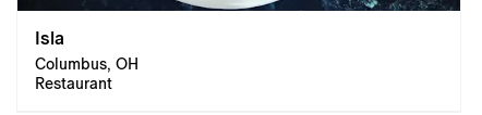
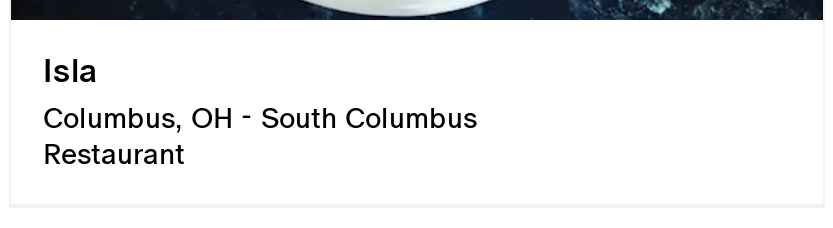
- Columbus, OH
+ Columbus, OH - South Columbus
